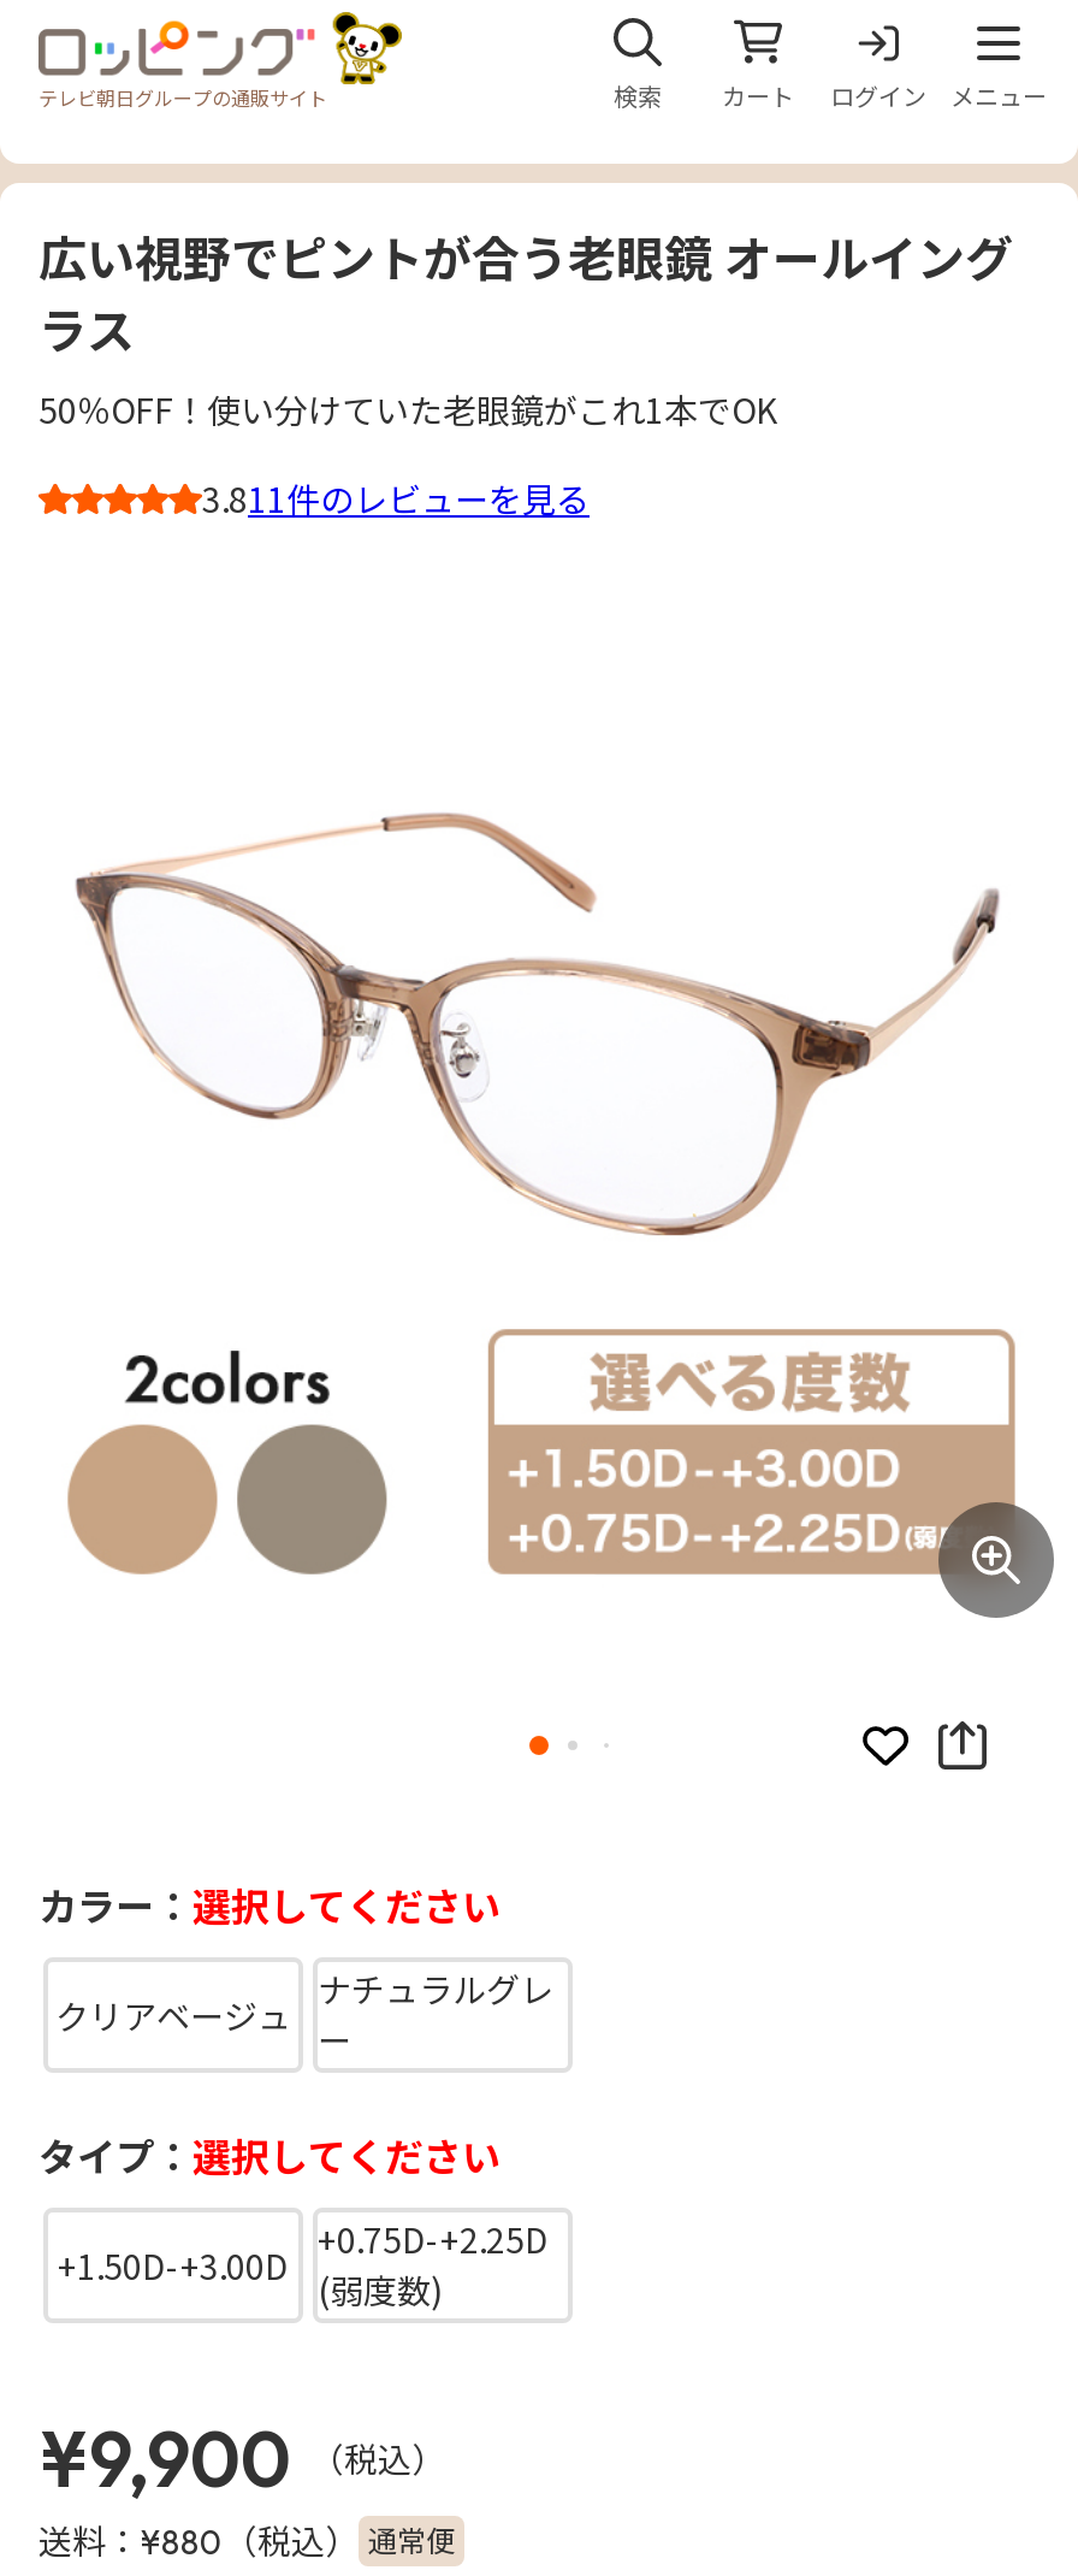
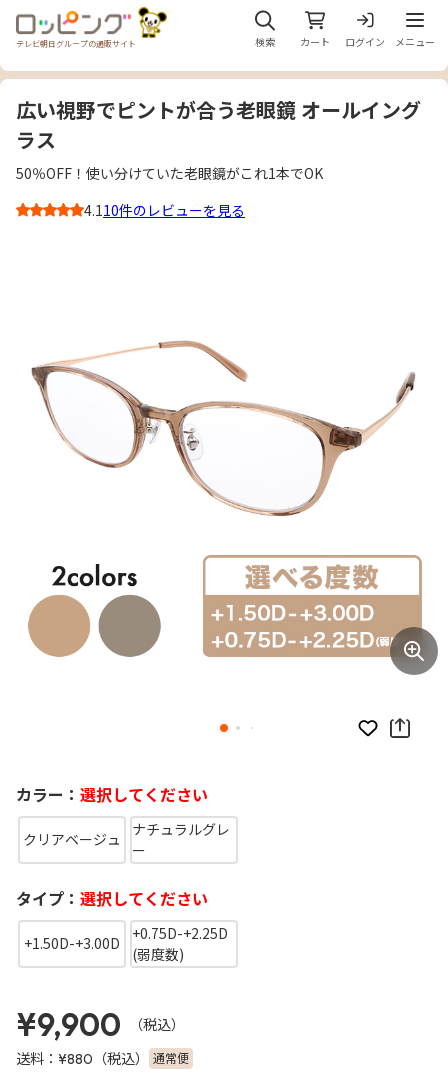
- 3.811件のレビューを見る
+ 4.110件のレビューを見る
